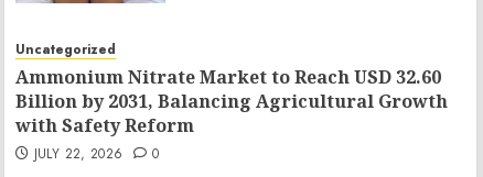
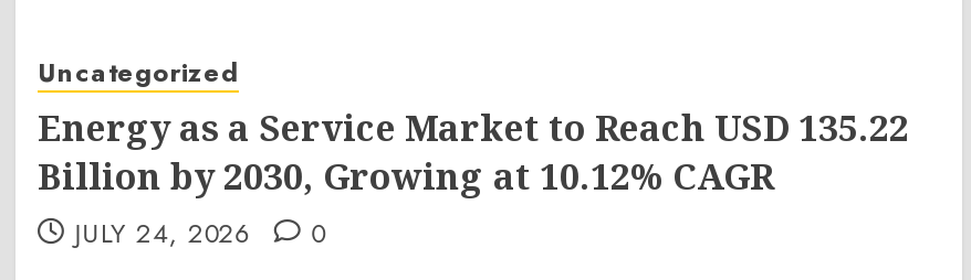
- Ammonium Nitrate Market to Reach USD 32.60
- Billion by 2031, Balancing Agricultural Growth
- with Safety Reform
- JULY 22, 2026
+ Energy as a Service Market to Reach USD 135.22
+ Billion by 2030, Growing at 10.12% CAGR
+ JULY 24, 2026
